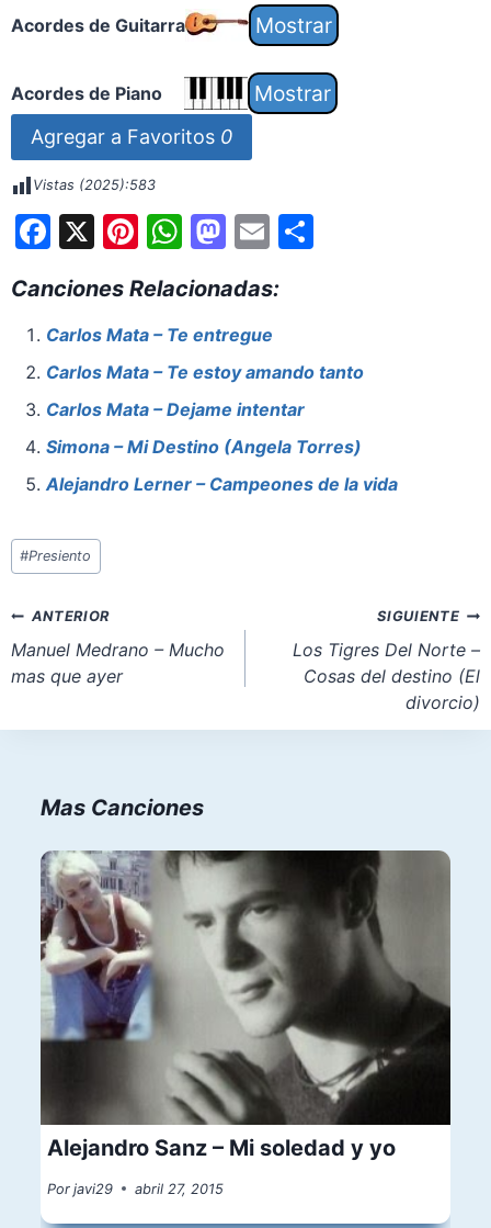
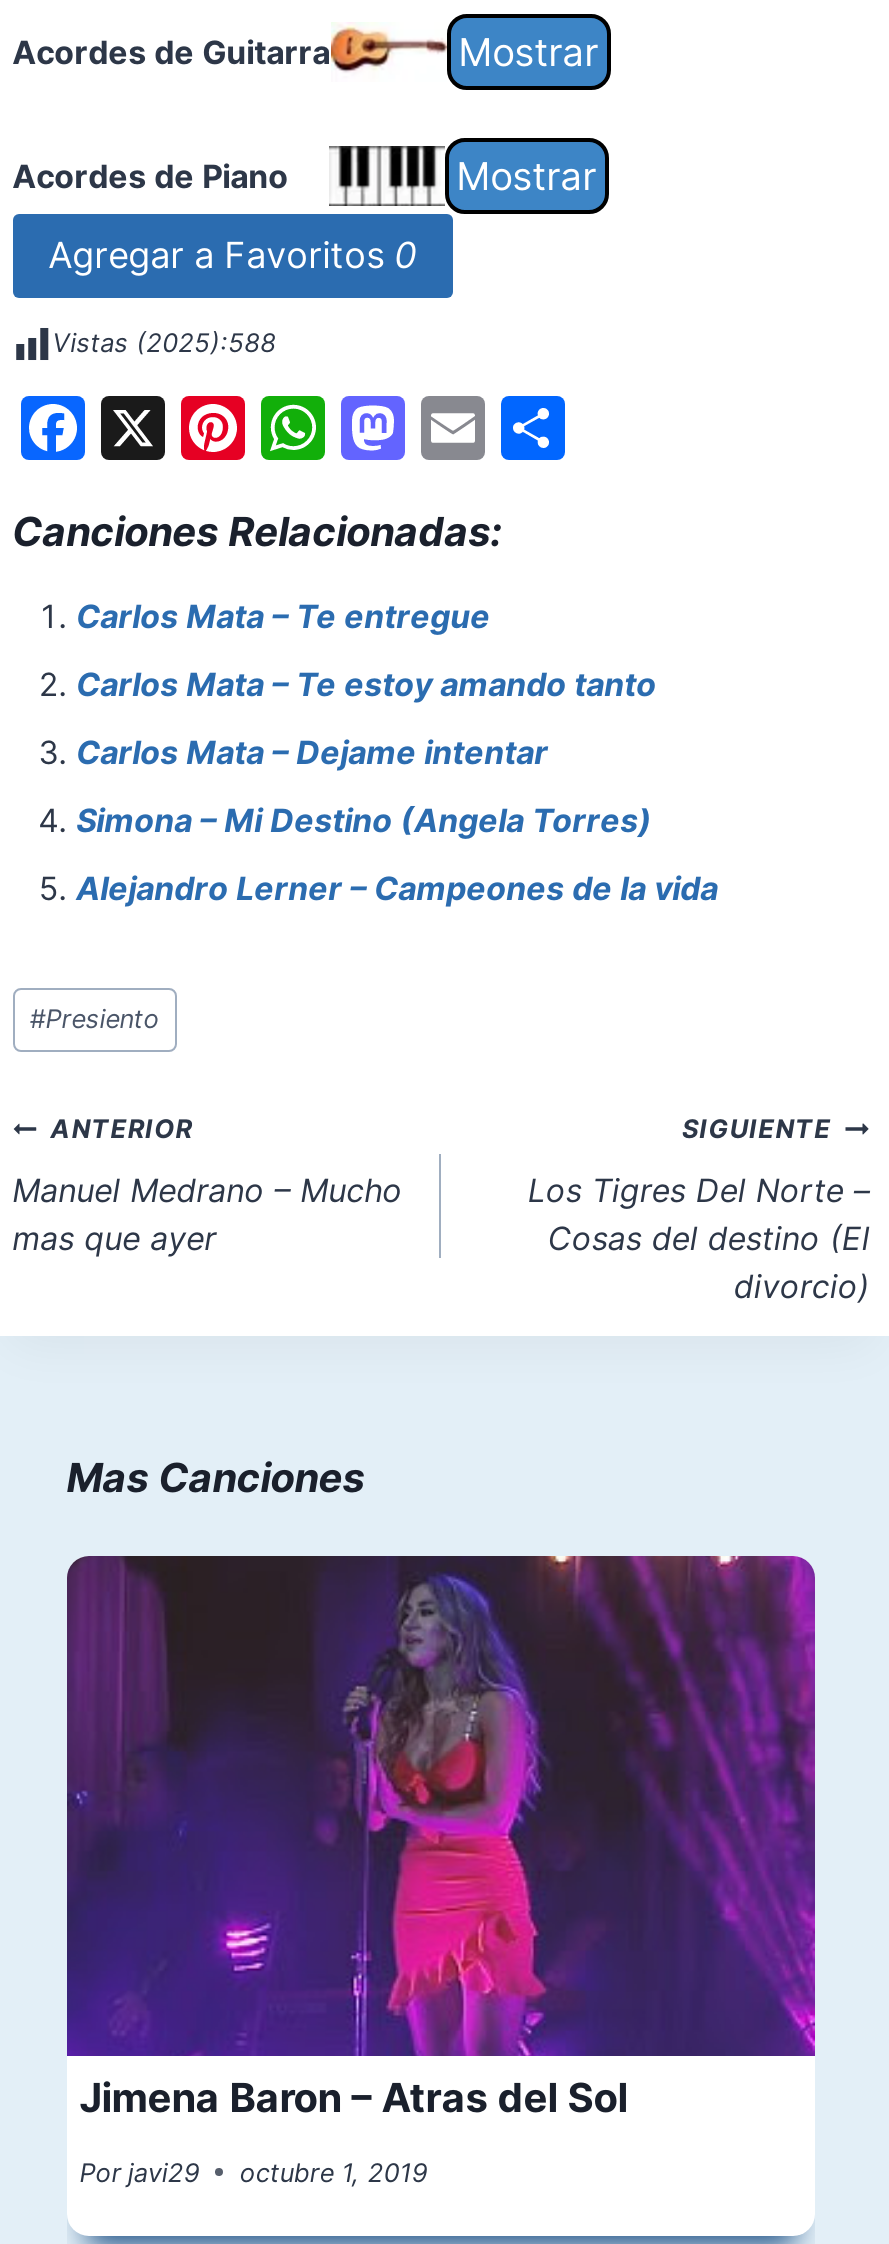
- Vistas (2025):583
+ Vistas (2025):588

- [image]
- Alejandro Sanz – Mi soledad y yo
+ [image]
+ Jimena Baron – Atras del Sol

- Por javi29 abril 27, 2015
+ Por javi29 octubre 1, 2019
